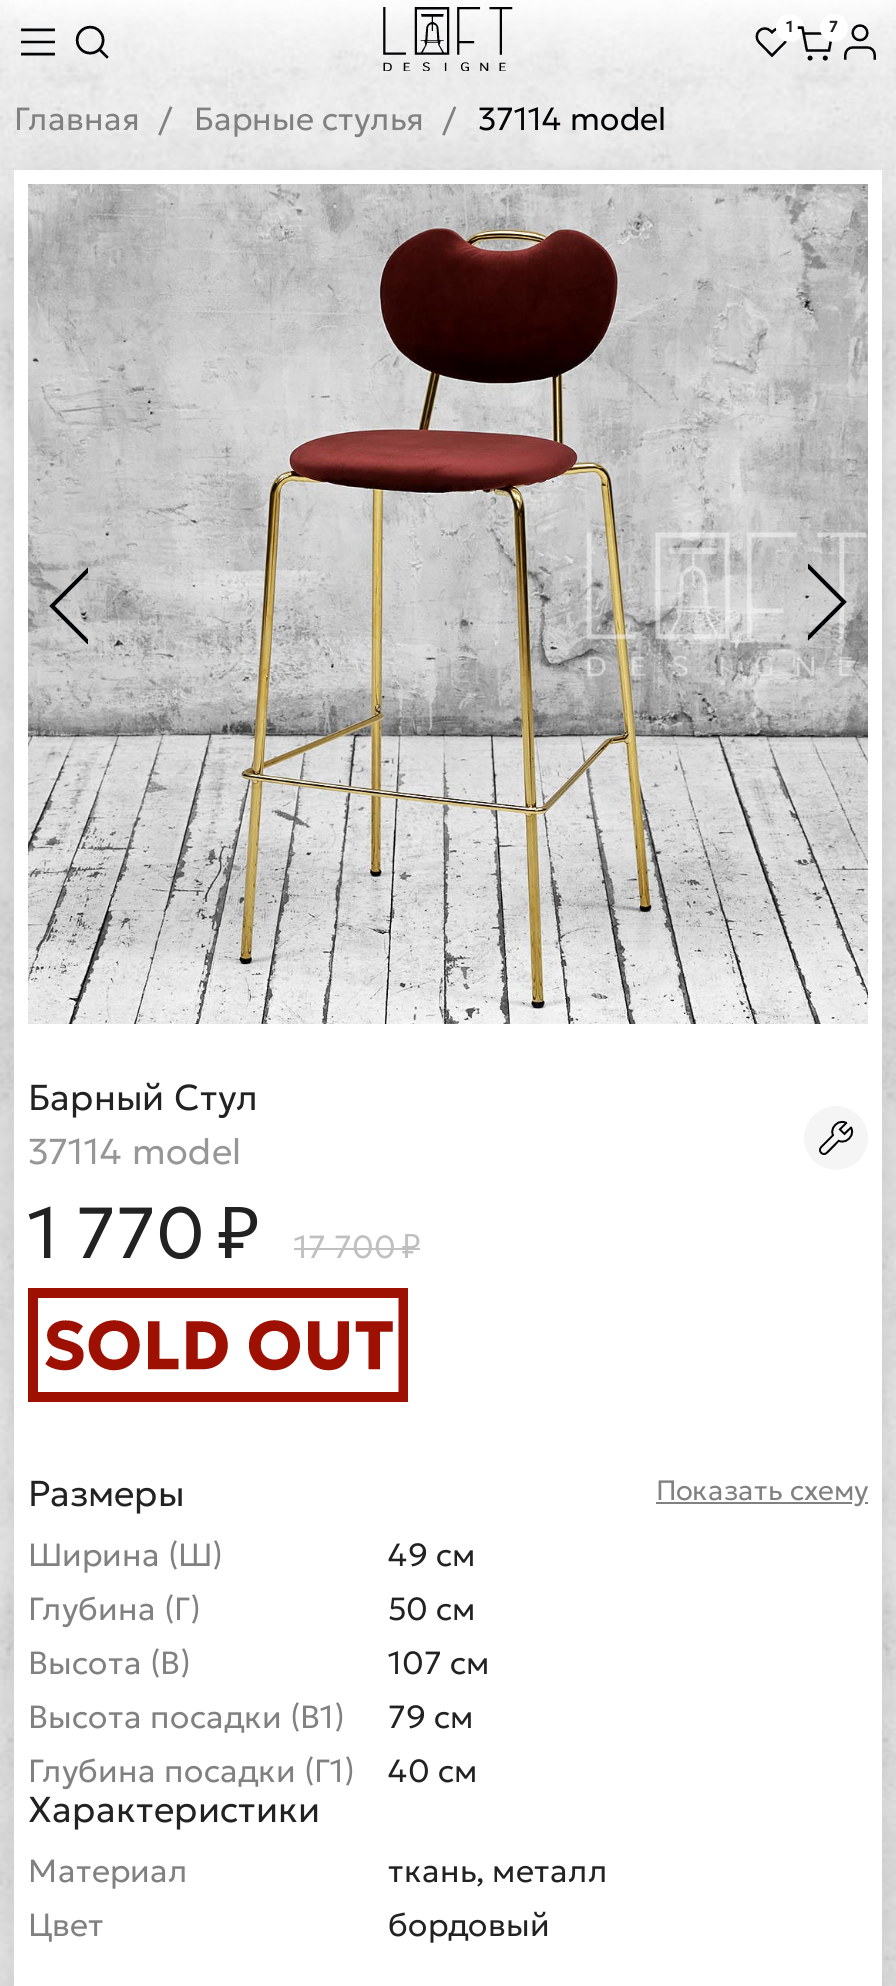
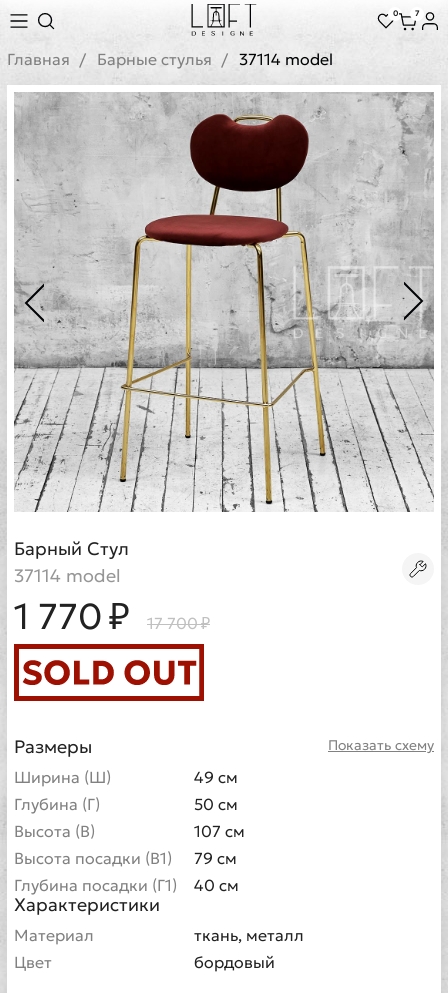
- 1 7
+ 0 7
